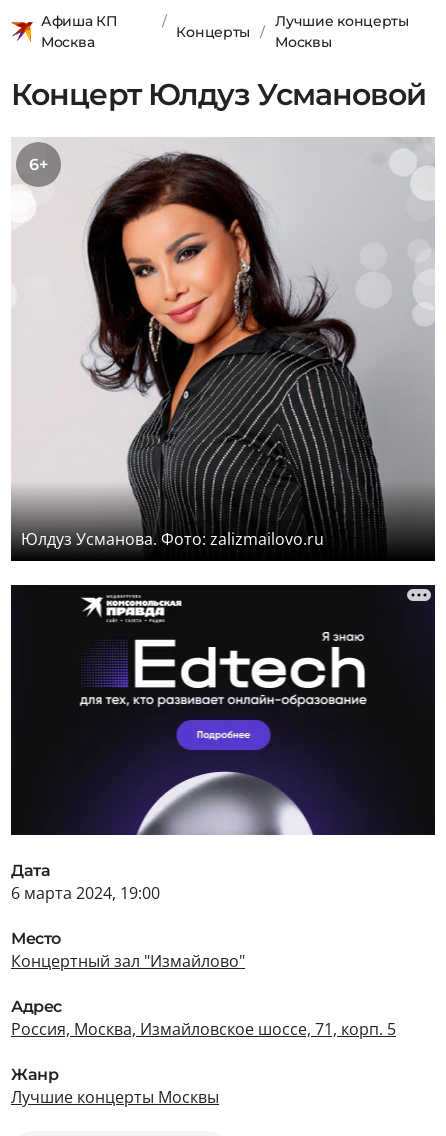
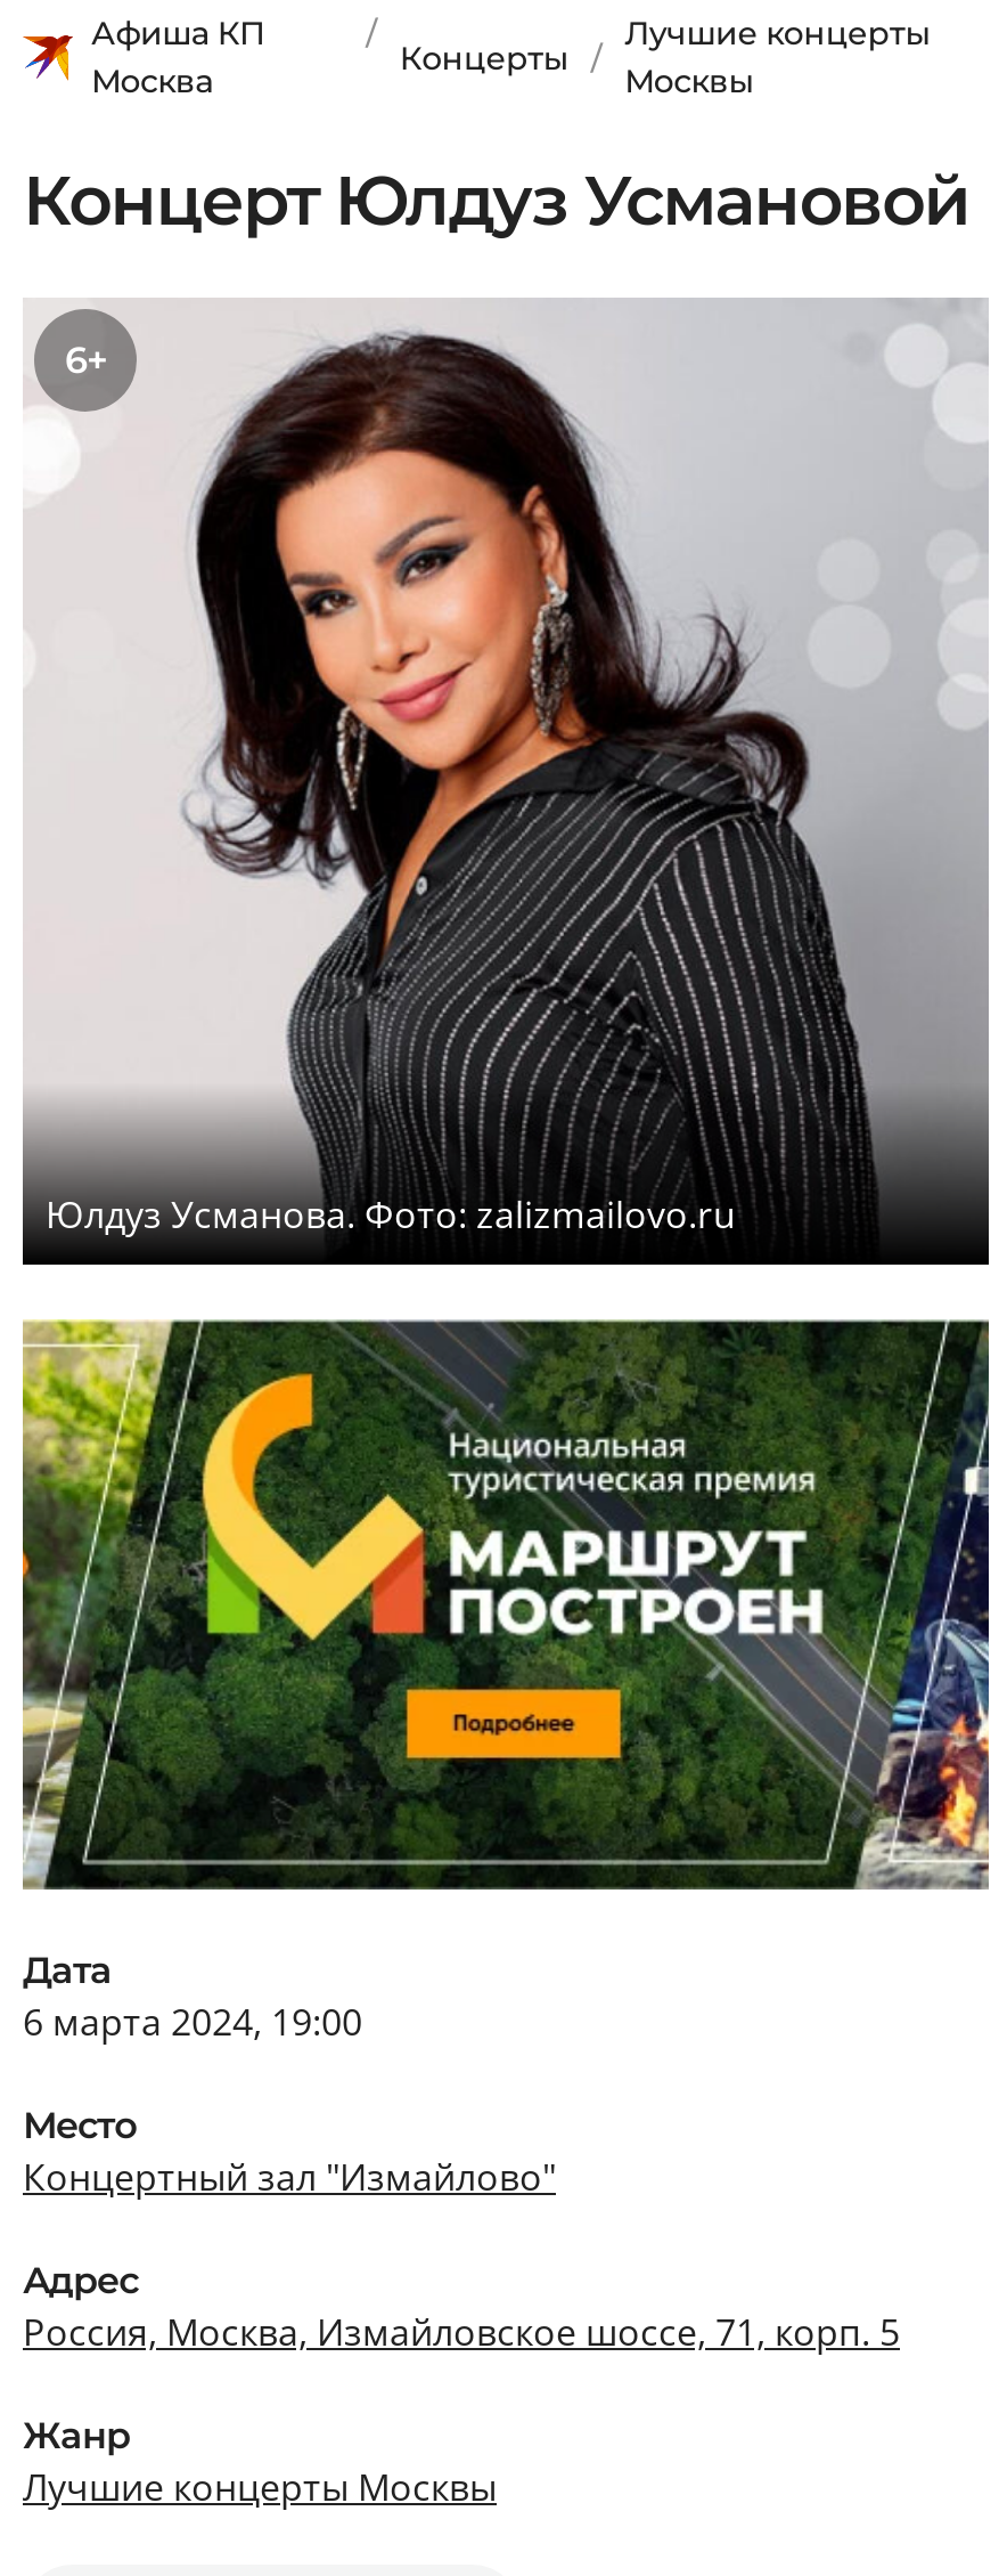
- [image]
+ [image]
